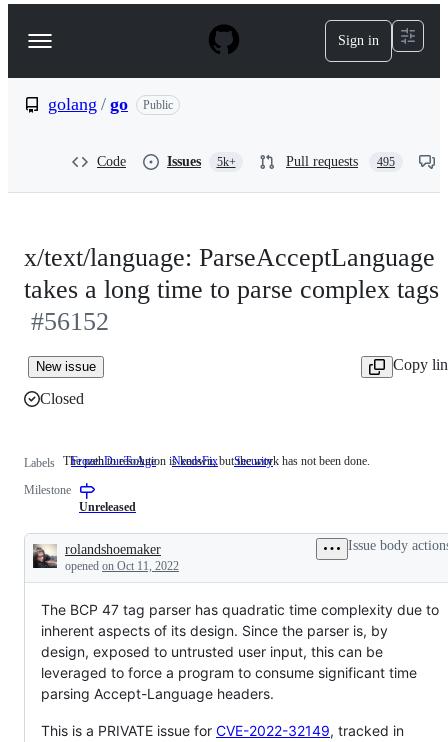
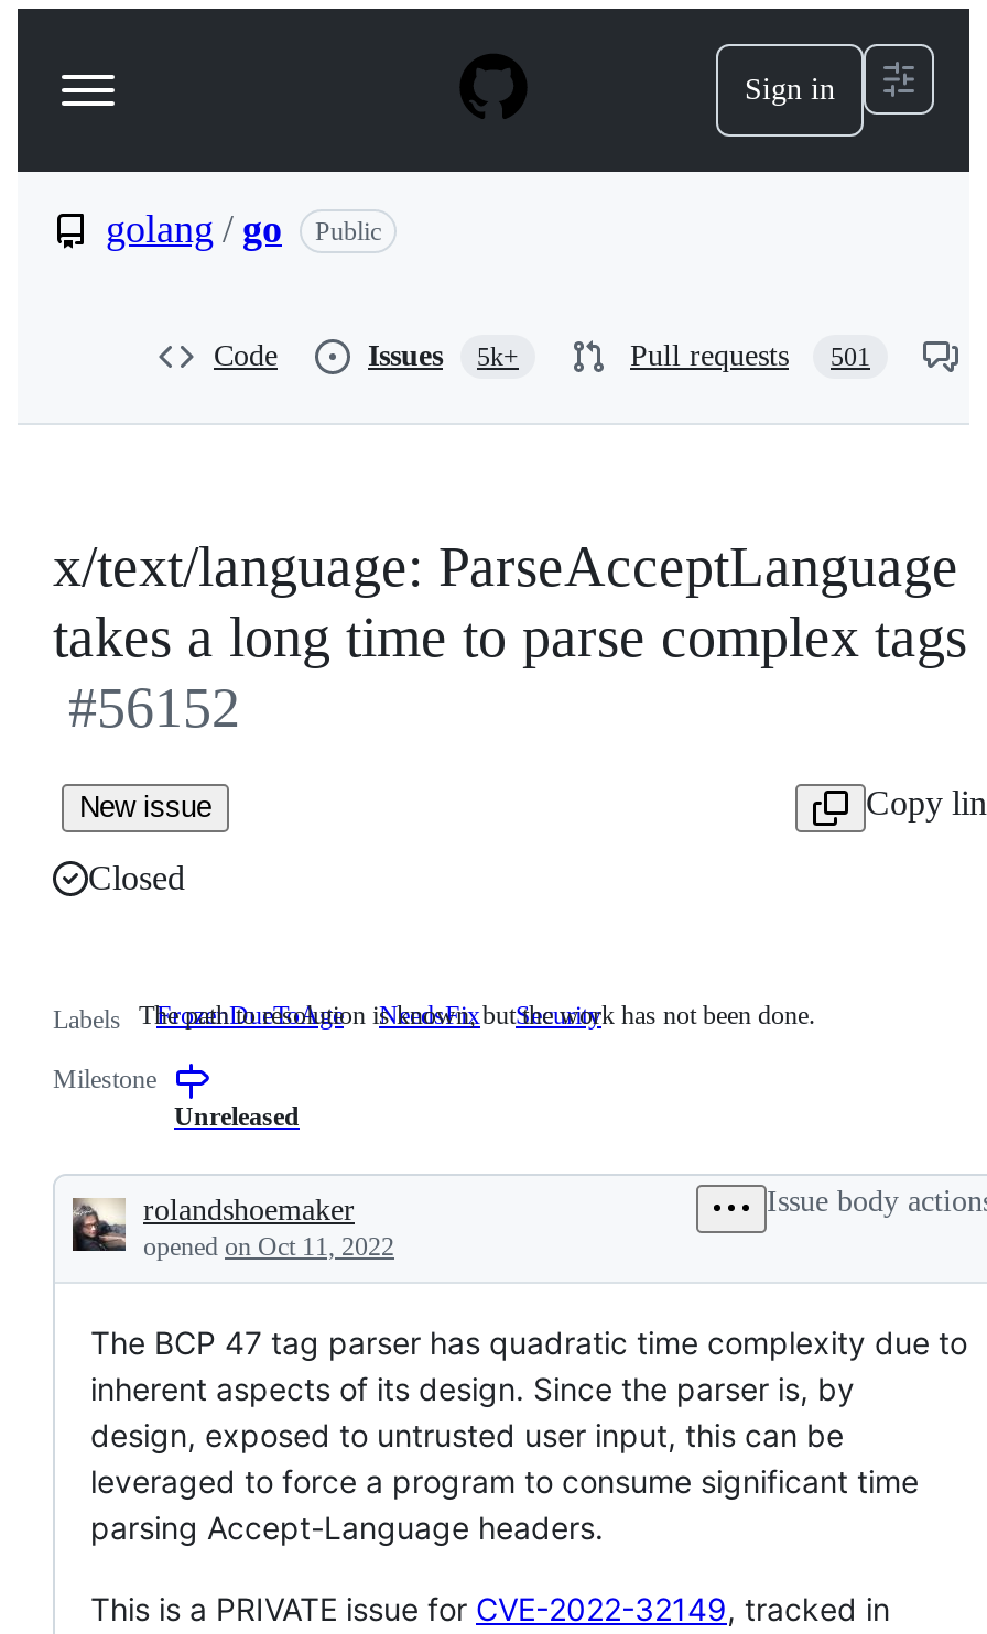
- Pull requests 495
+ Pull requests 501
